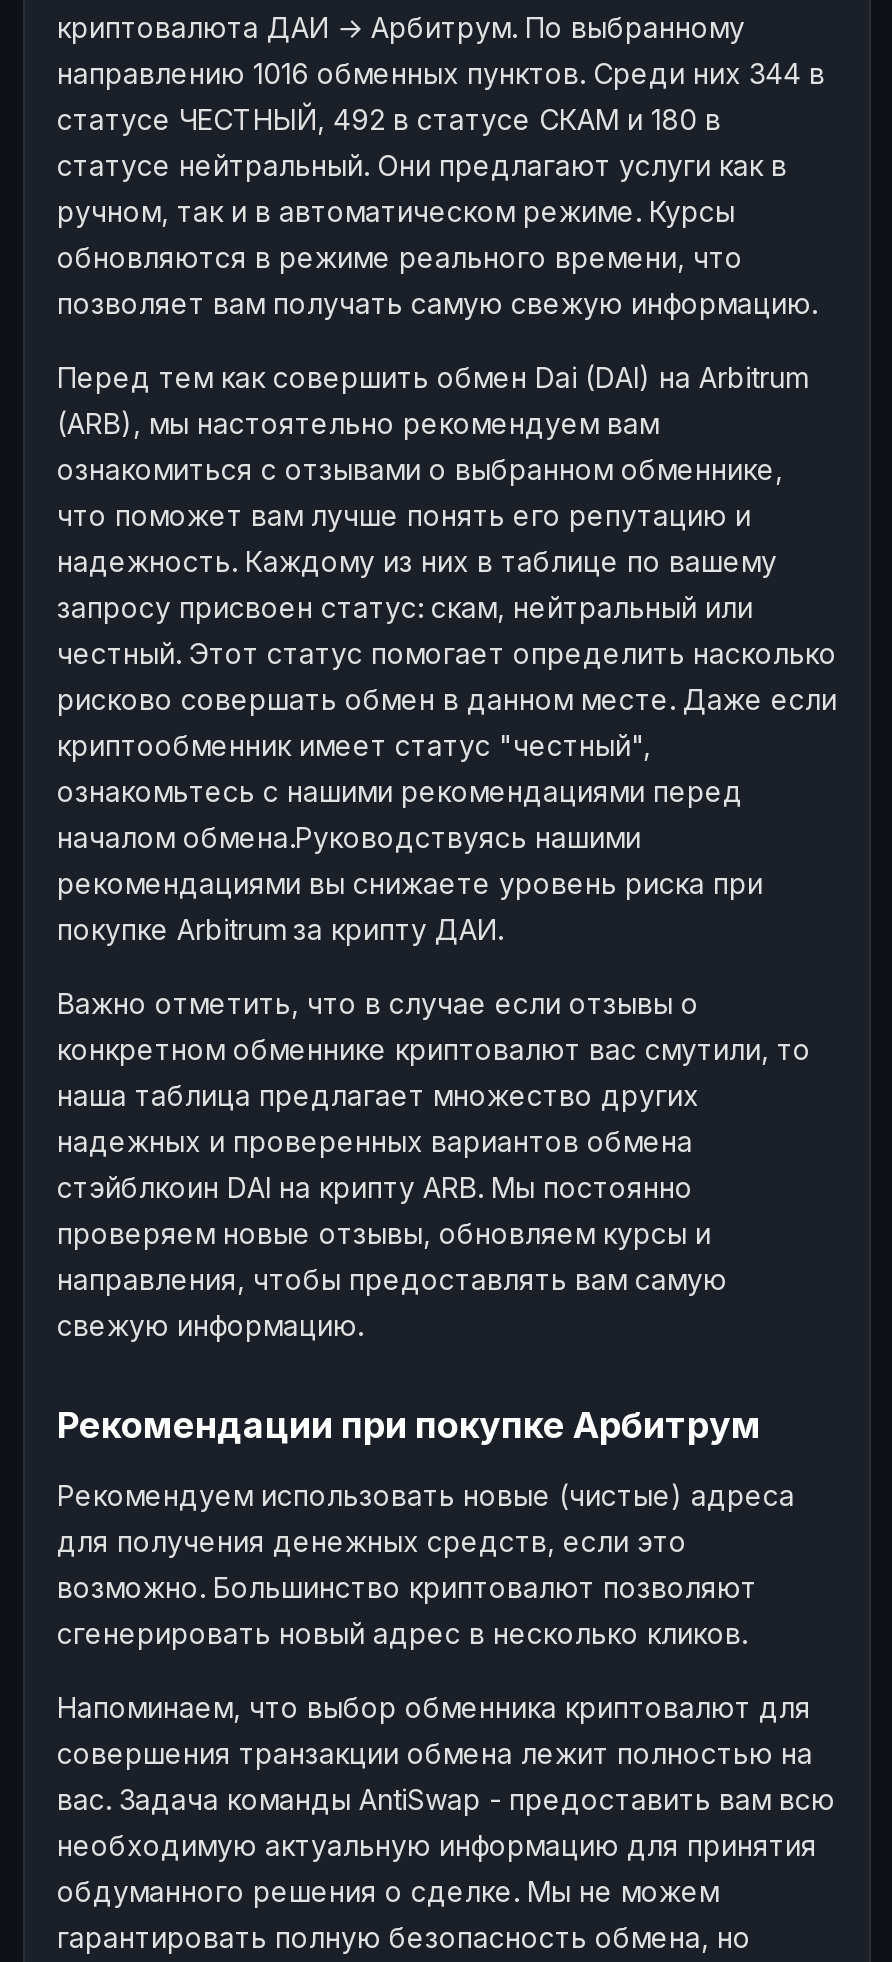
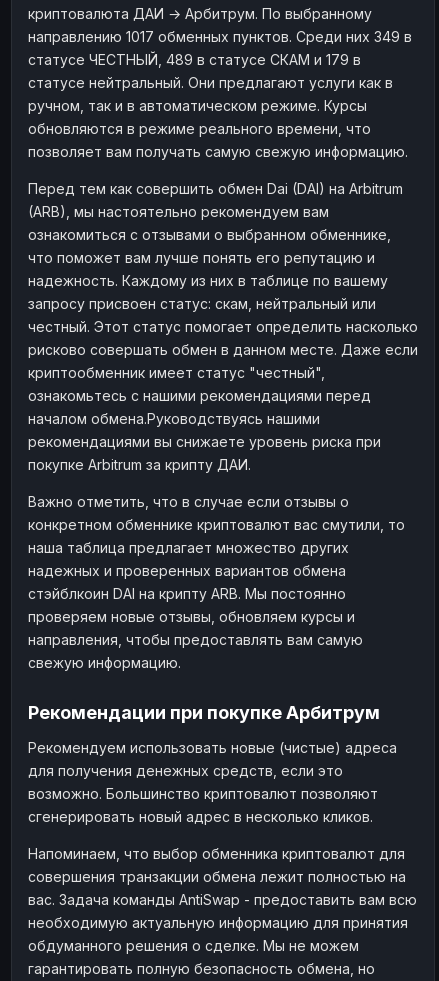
- направлению 1016 обменных пунктов. Среди них 344 в
+ направлению 1017 обменных пунктов. Среди них 349 в

- статусе ЧЕСТНЫЙ, 492 в статусе СКАМ и 180 в
+ статусе ЧЕСТНЫЙ, 489 в статусе СКАМ и 179 в
